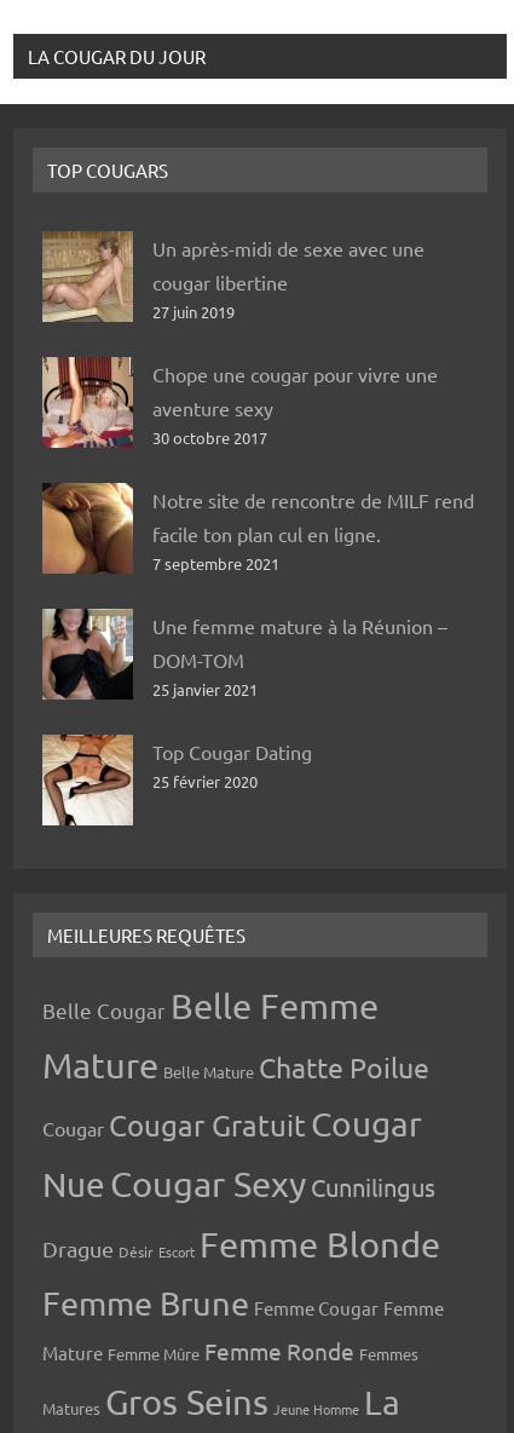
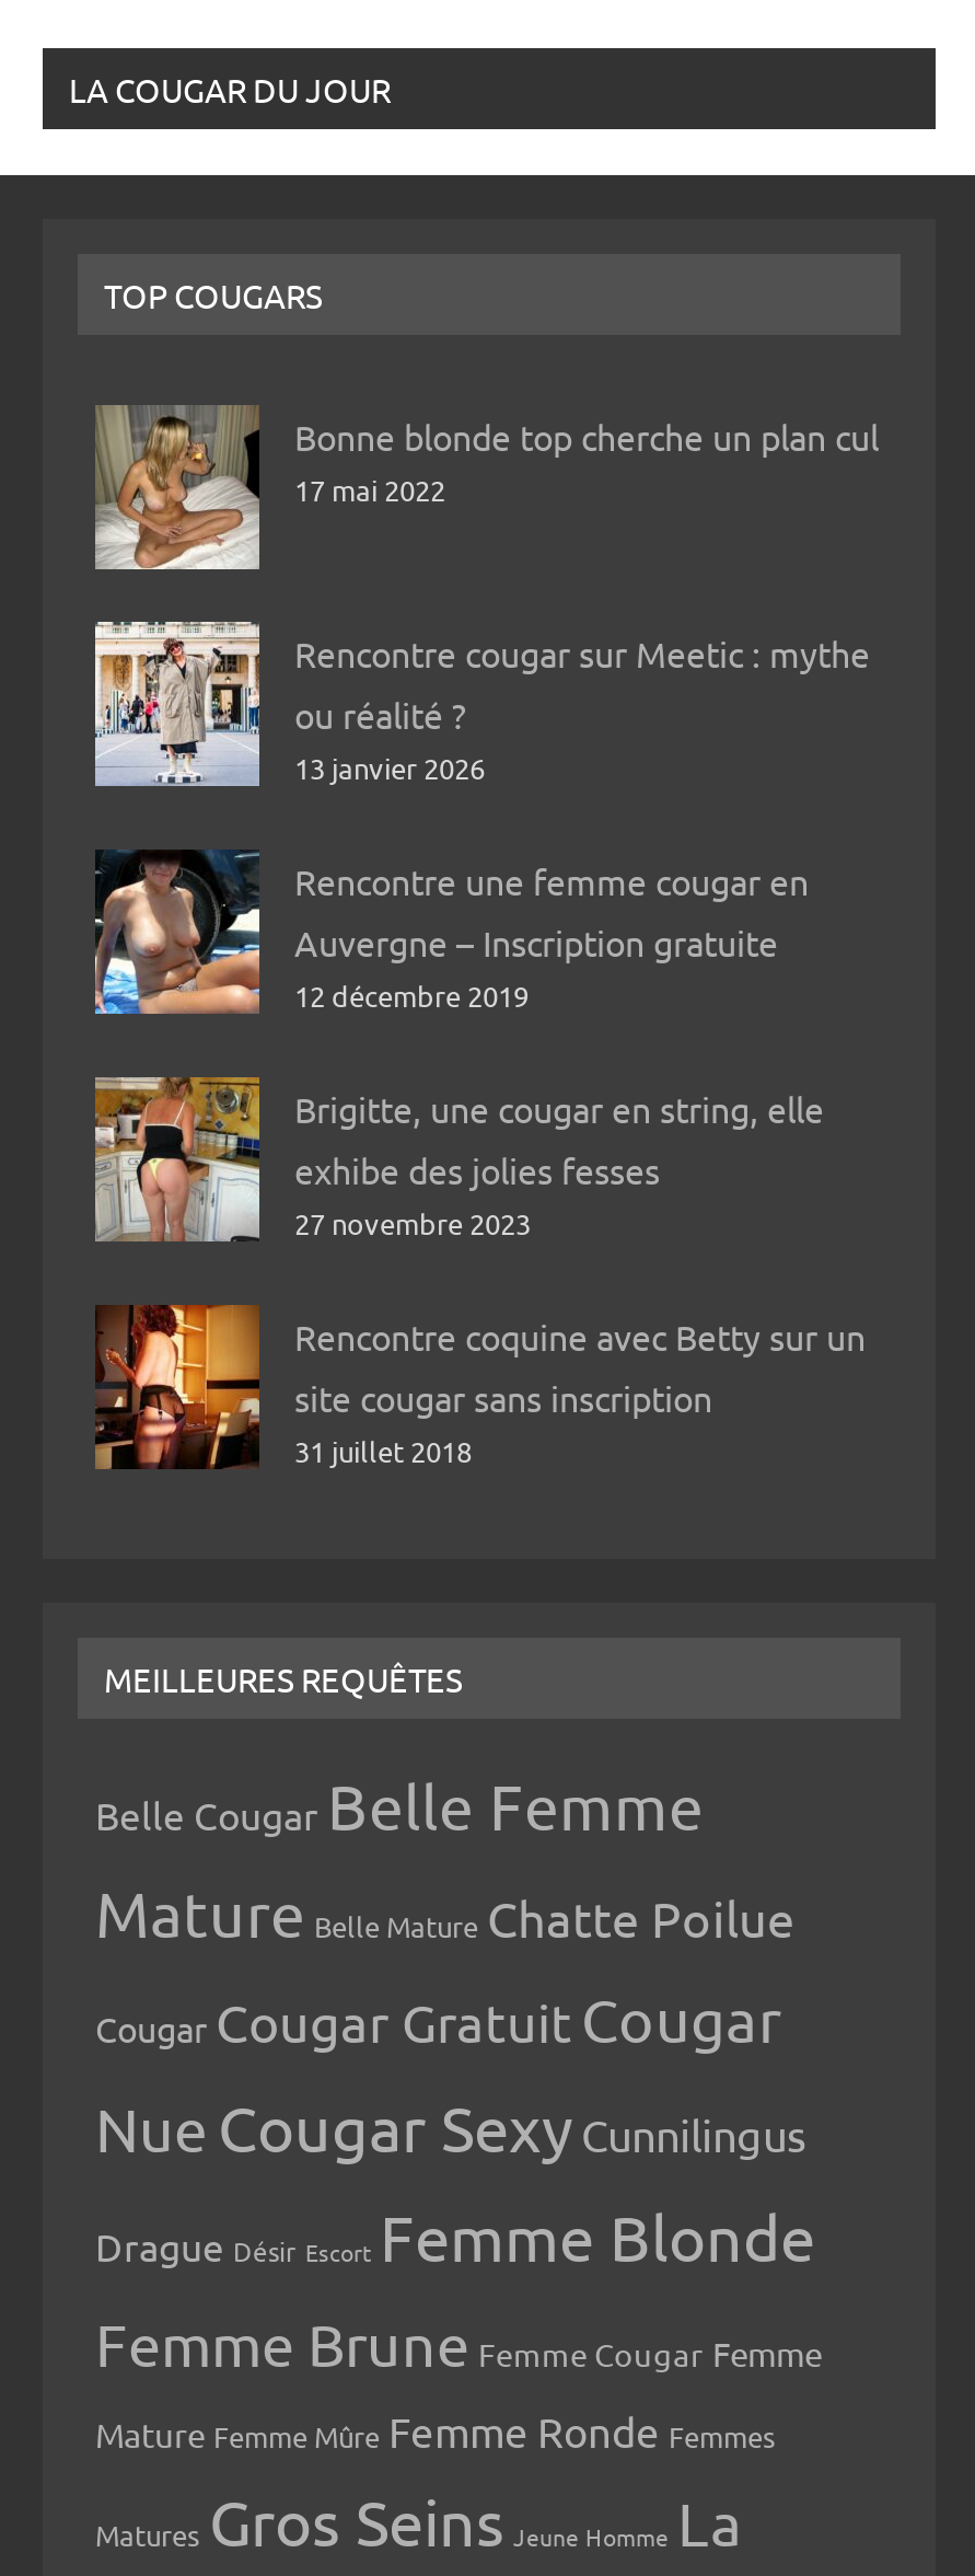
- [image]
- Un après-midi de sexe avec une
- cougar libertine
- 27 juin 2019
+ [image]
+ Bonne blonde top cherche un plan cul
+ 17 mai 2022

- [image]
- Chope une cougar pour vivre une
- aventure sexy
- 30 octobre 2017
+ [image]
+ Rencontre cougar sur Meetic : mythe
+ ou réalité ?
+ 13 janvier 2026

- [image]
- Notre site de rencontre de MILF rend
- facile ton plan cul en ligne.
- 7 septembre 2021
+ [image]
+ Rencontre une femme cougar en
+ Auvergne – Inscription gratuite
+ 12 décembre 2019

- [image]
- Une femme mature à la Réunion –
- DOM-TOM
- 25 janvier 2021
+ [image]
+ Brigitte, une cougar en string, elle
+ exhibe des jolies fesses
+ 27 novembre 2023

- [image]
- Top Cougar Dating
- 25 février 2020
+ [image]
+ Rencontre coquine avec Betty sur un
+ site cougar sans inscription
+ 31 juillet 2018
